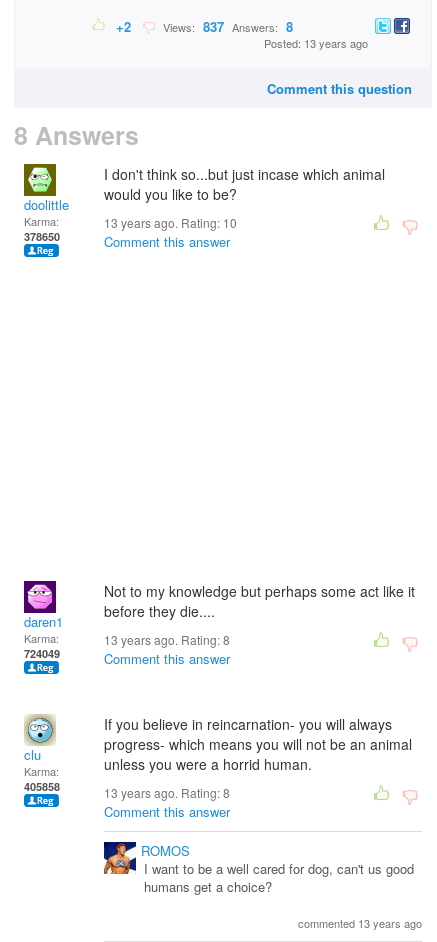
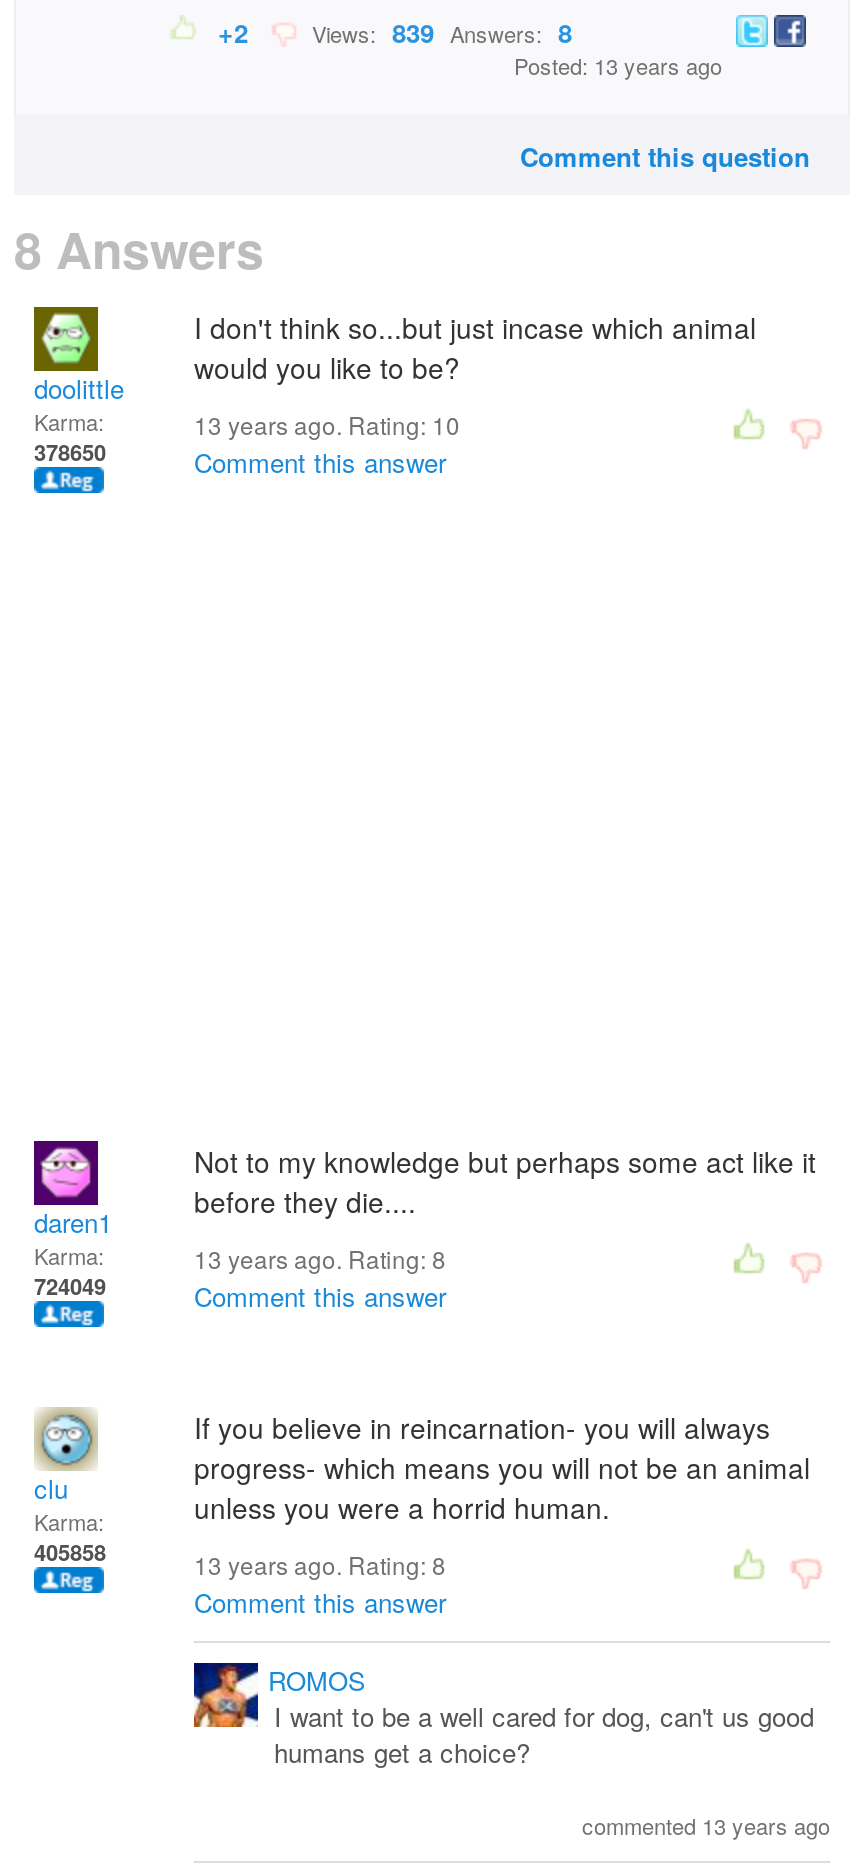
- Views: 837 Answers: 8
+ Views: 839 Answers: 8
